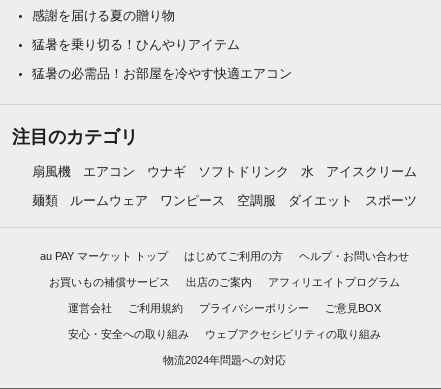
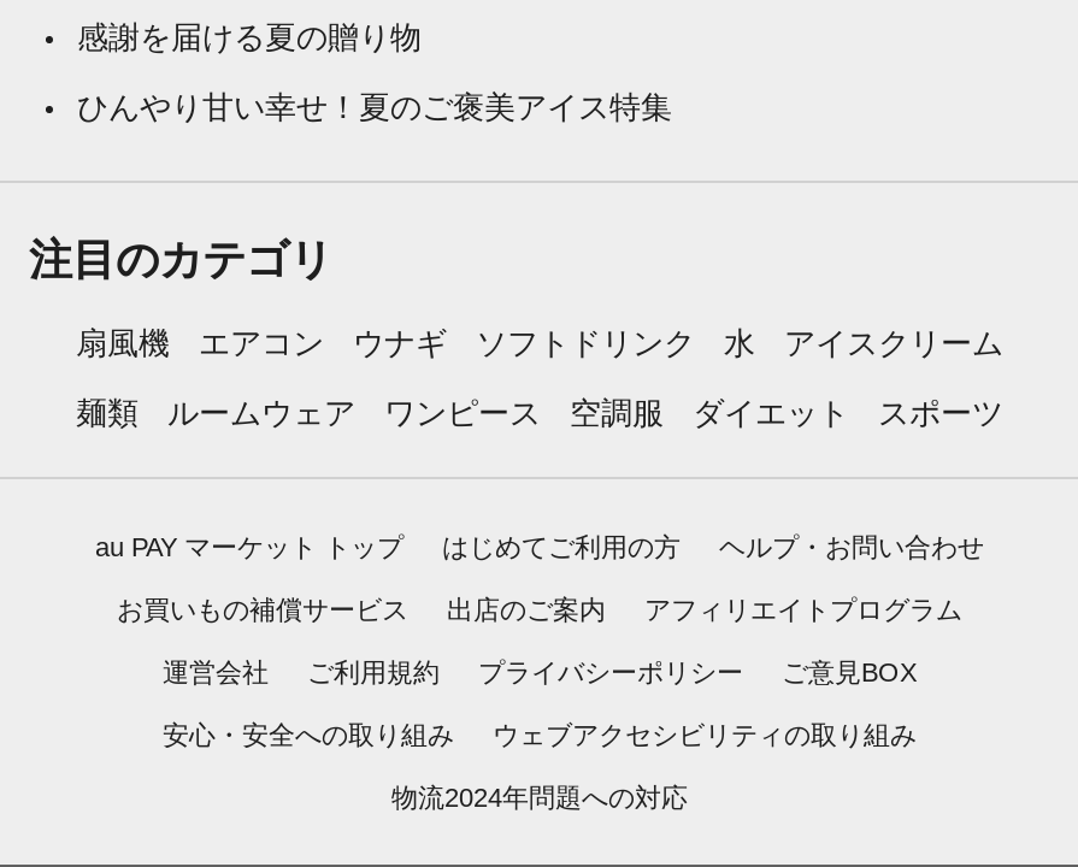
- 猛暑を乗り切る！ひんやりアイテム
- 猛暑の必需品！お部屋を冷やす快適エアコン
+ ひんやり甘い幸せ！夏のご褒美アイス特集
